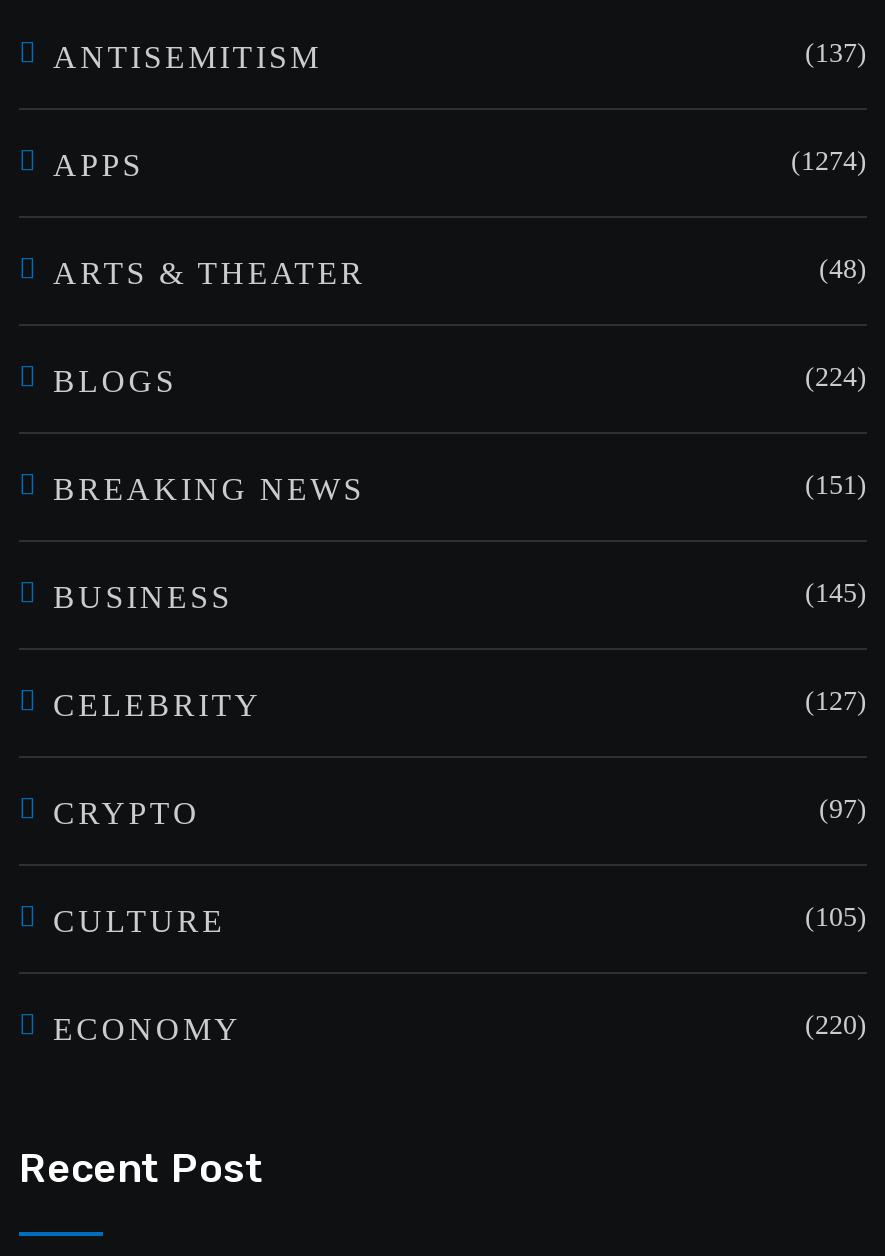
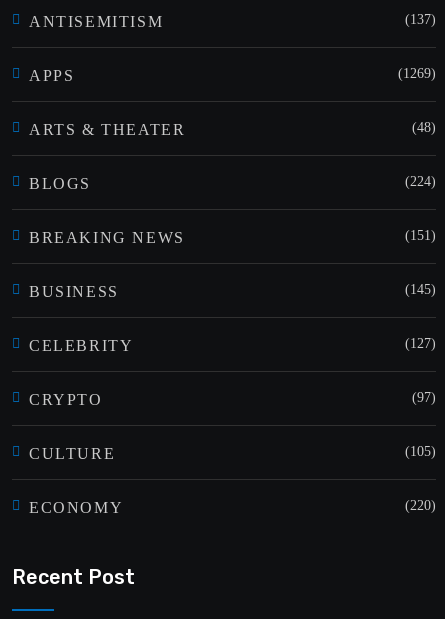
- (1274)
+ (1269)
